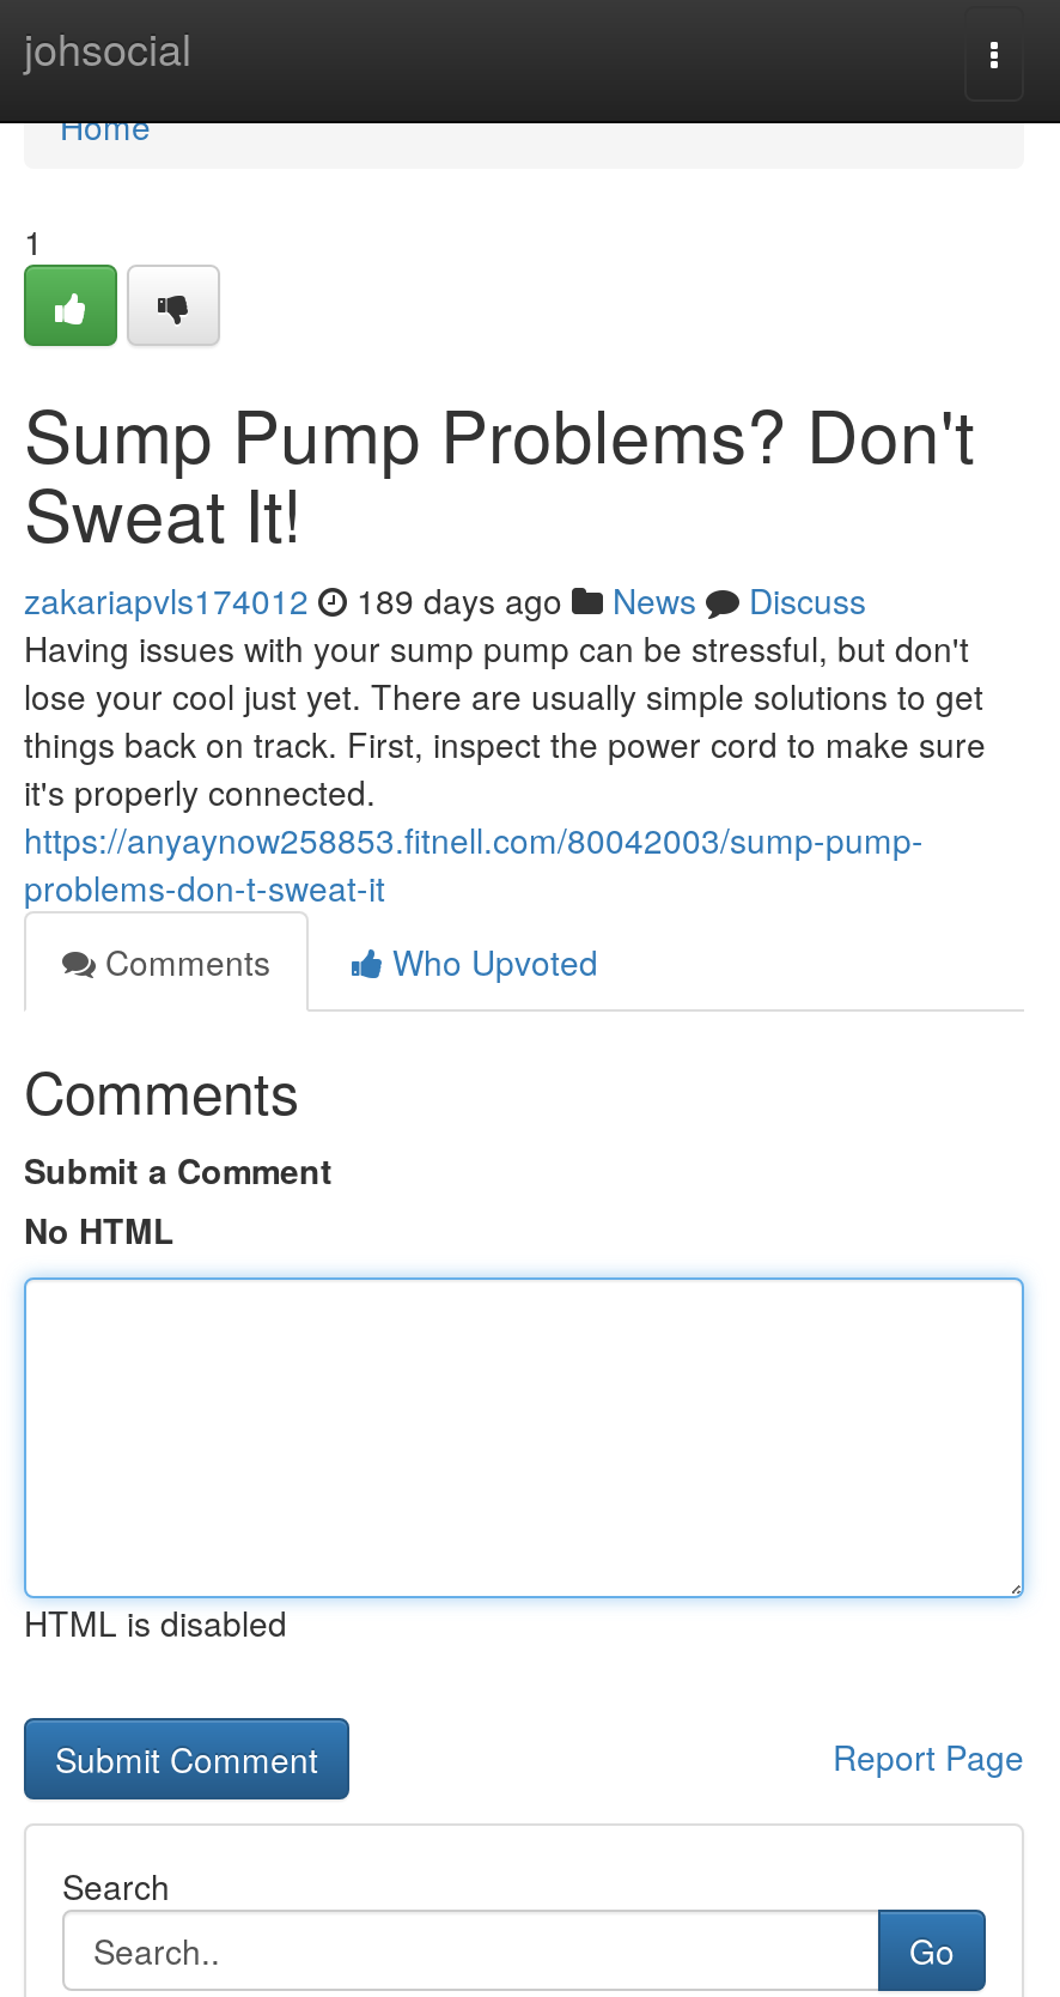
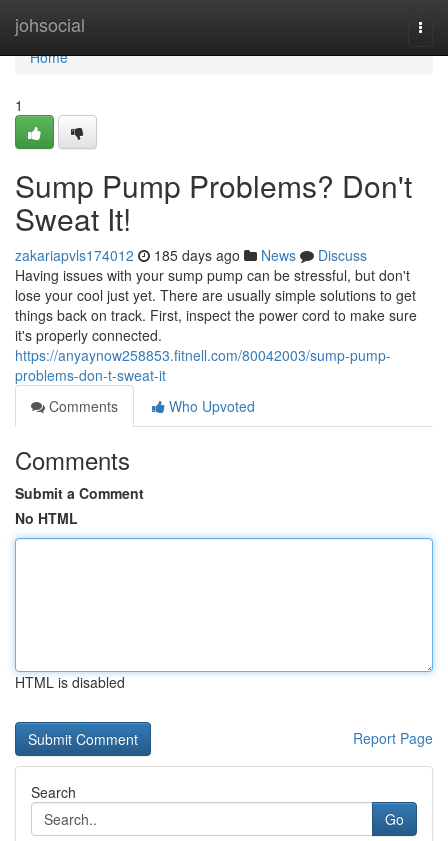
- zakariapvls174012 189 days ago News Discuss
+ zakariapvls174012 185 days ago News Discuss
